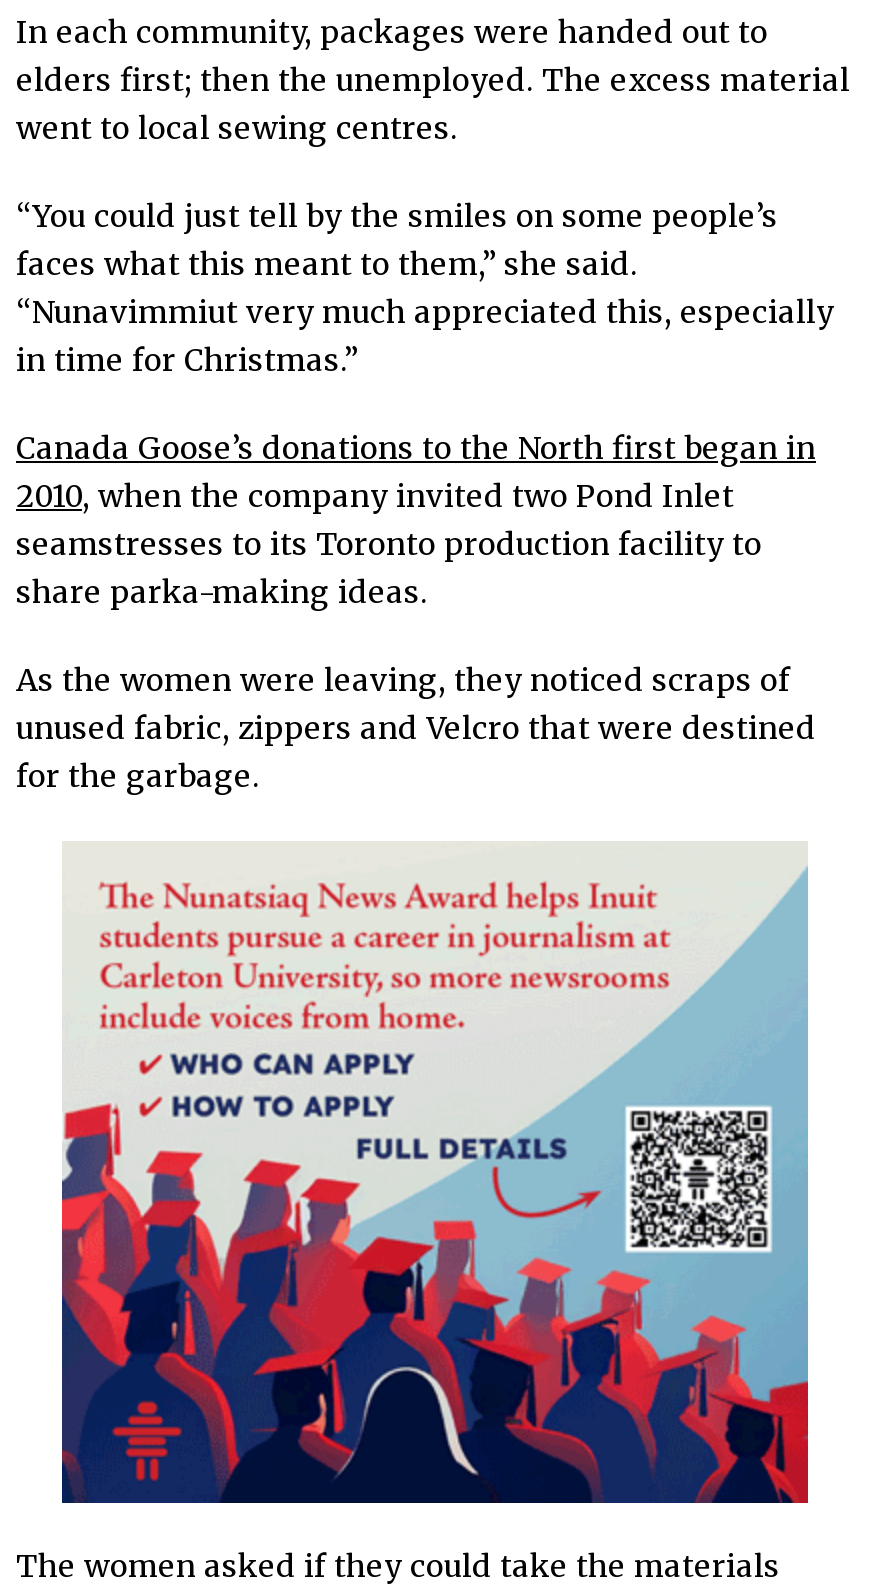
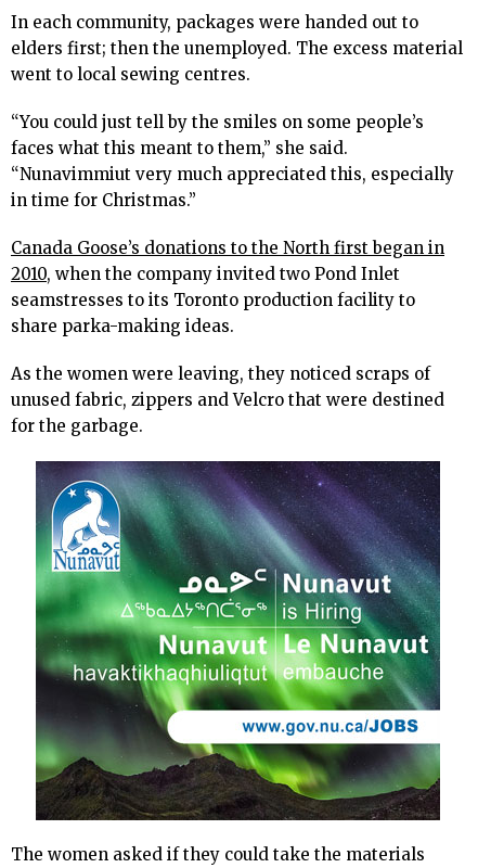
- [image]
+ [image]
